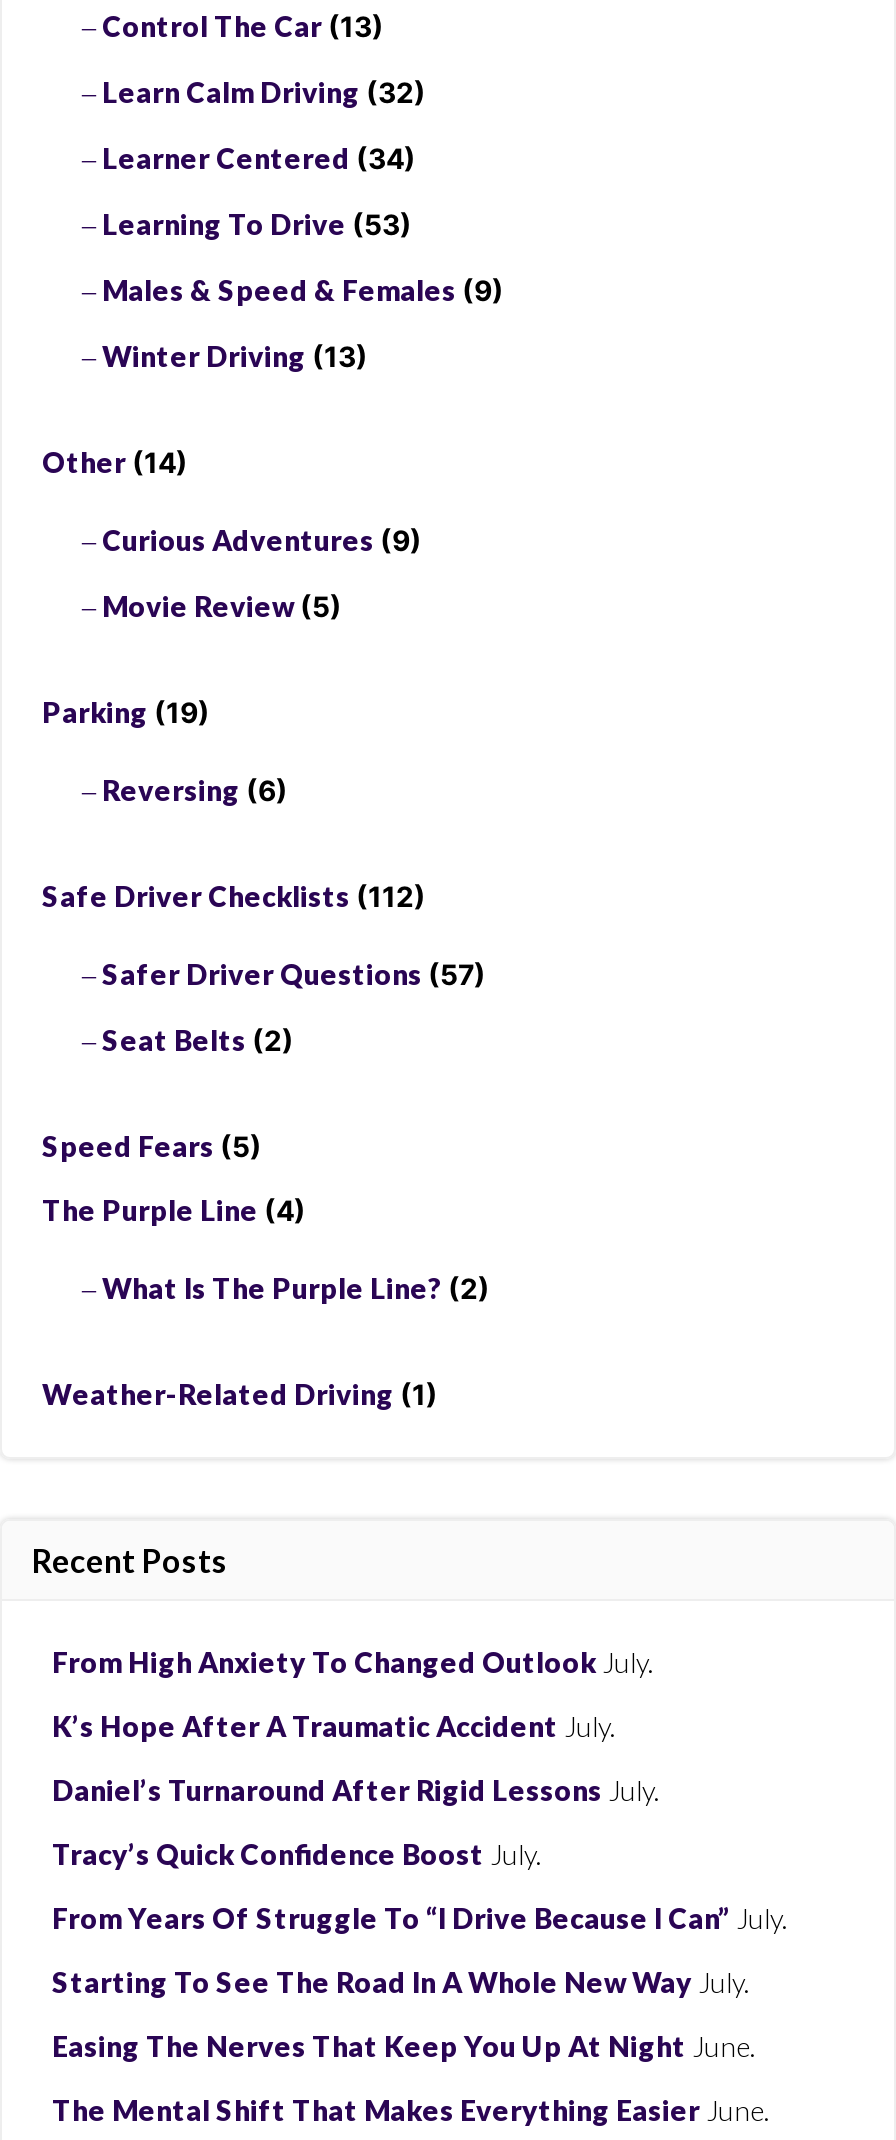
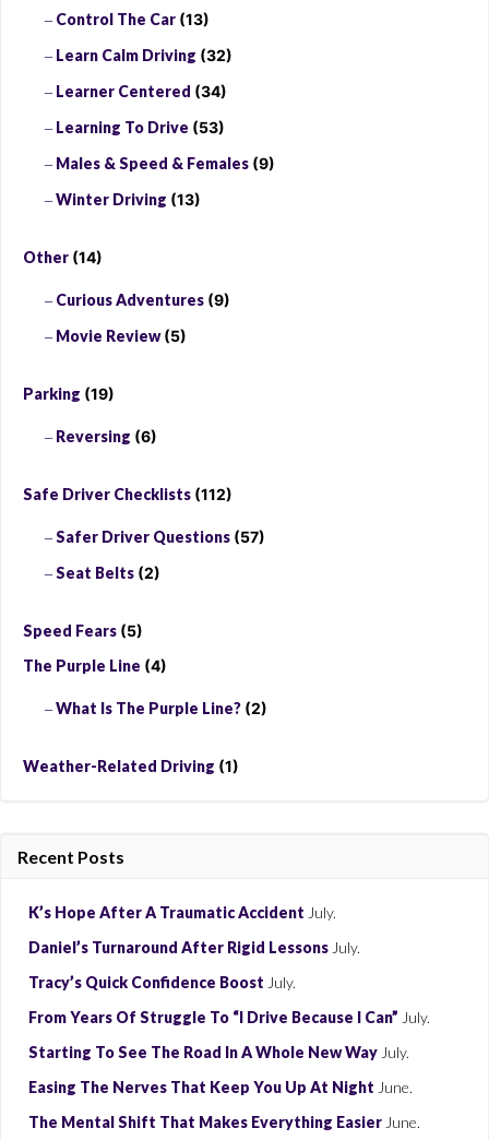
- From High Anxiety To Changed Outlook July.
